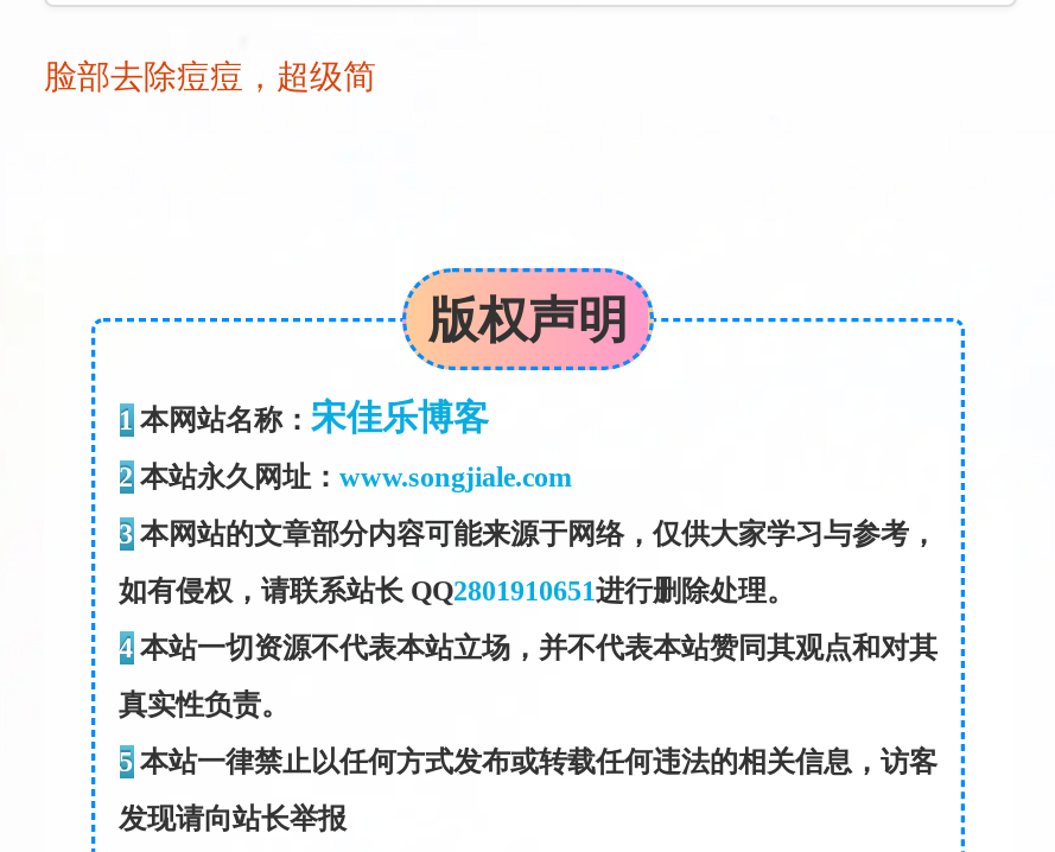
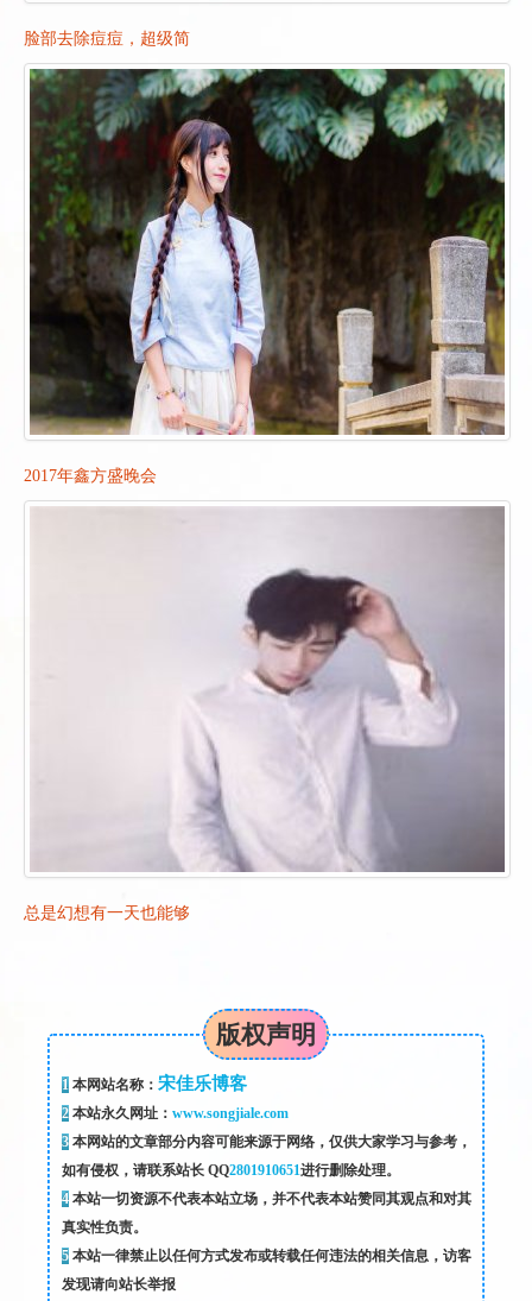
+ [image]
+ 2017年鑫方盛晚会

+ [image]
+ 总是幻想有一天也能够
